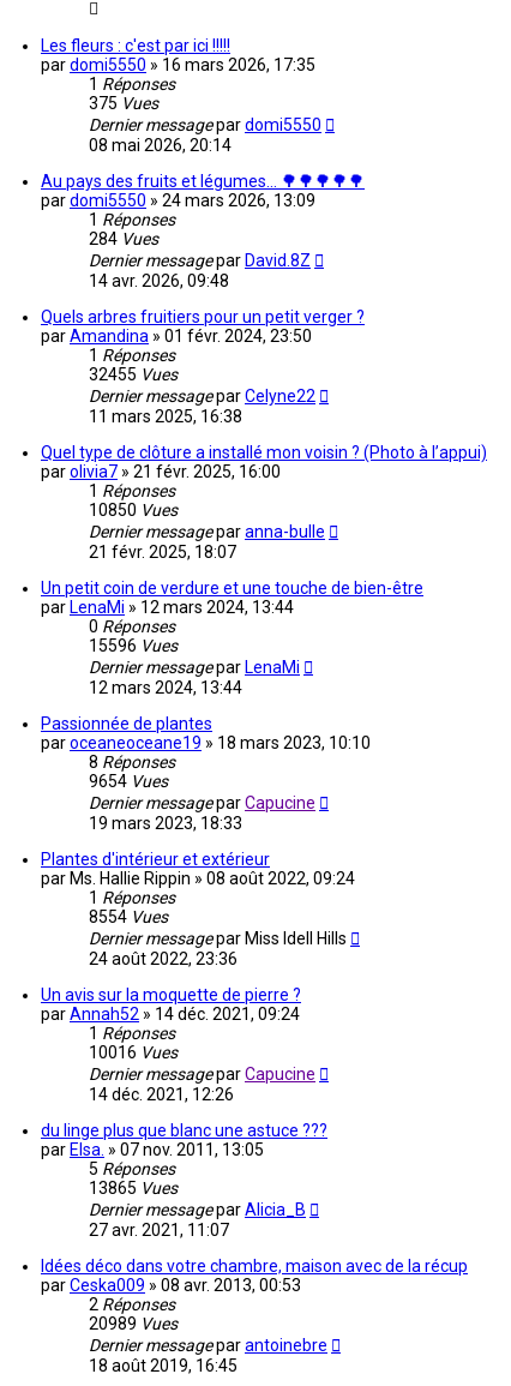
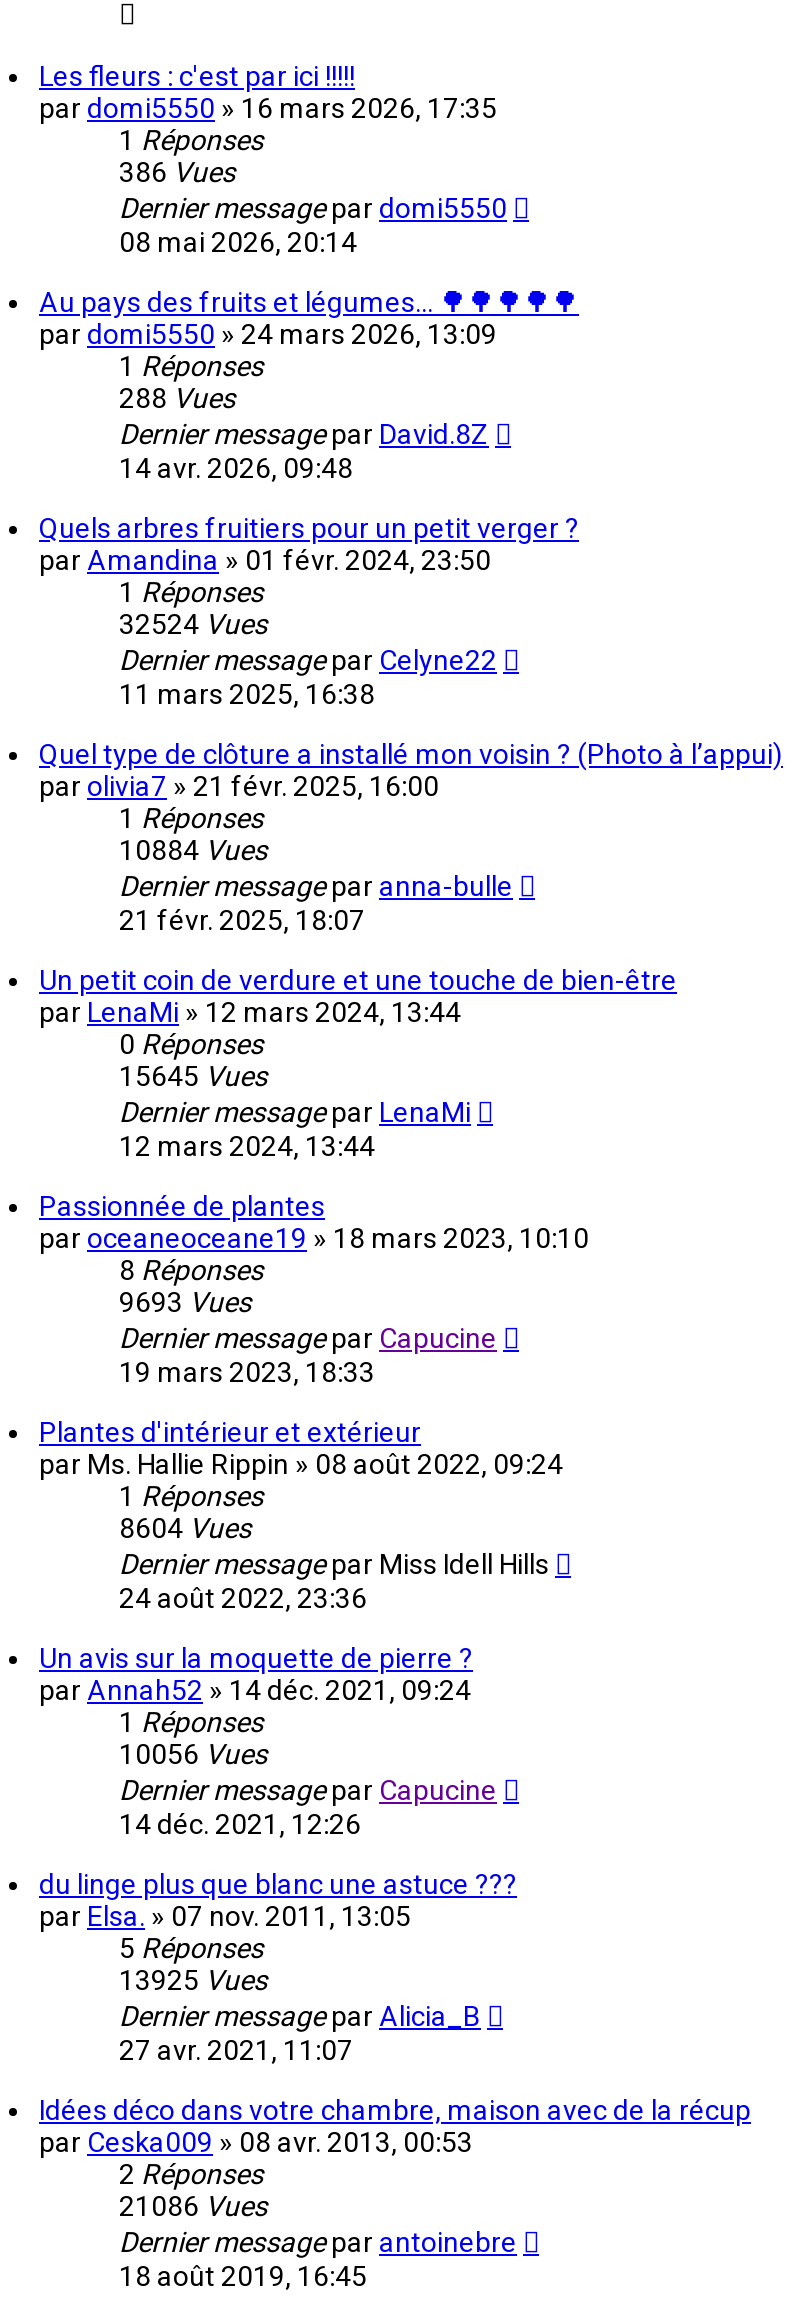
- 375 Vues
+ 386 Vues

- 284 Vues
+ 288 Vues

- 32455 Vues
+ 32524 Vues

- 10850 Vues
+ 10884 Vues

- 15596 Vues
+ 15645 Vues

- 9654 Vues
+ 9693 Vues

- 8554 Vues
+ 8604 Vues

- 10016 Vues
+ 10056 Vues

- 13865 Vues
+ 13925 Vues

- 20989 Vues
+ 21086 Vues
